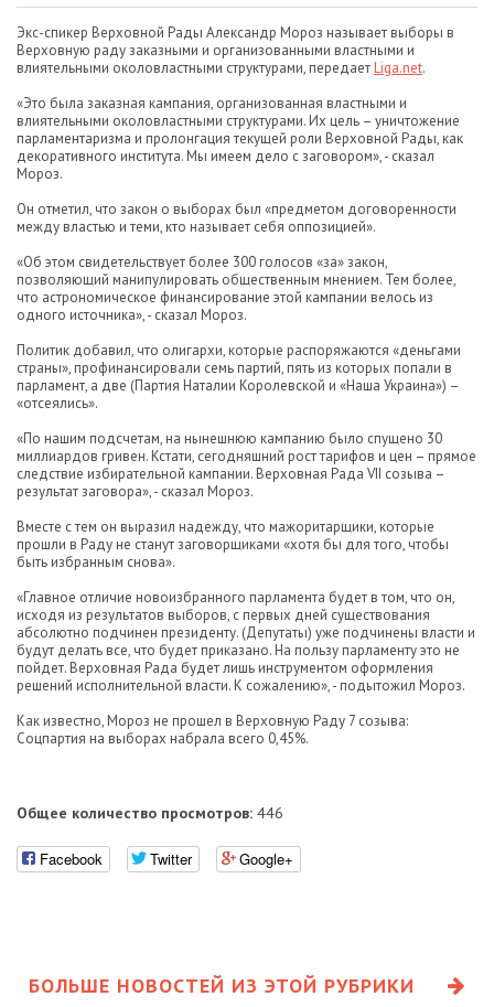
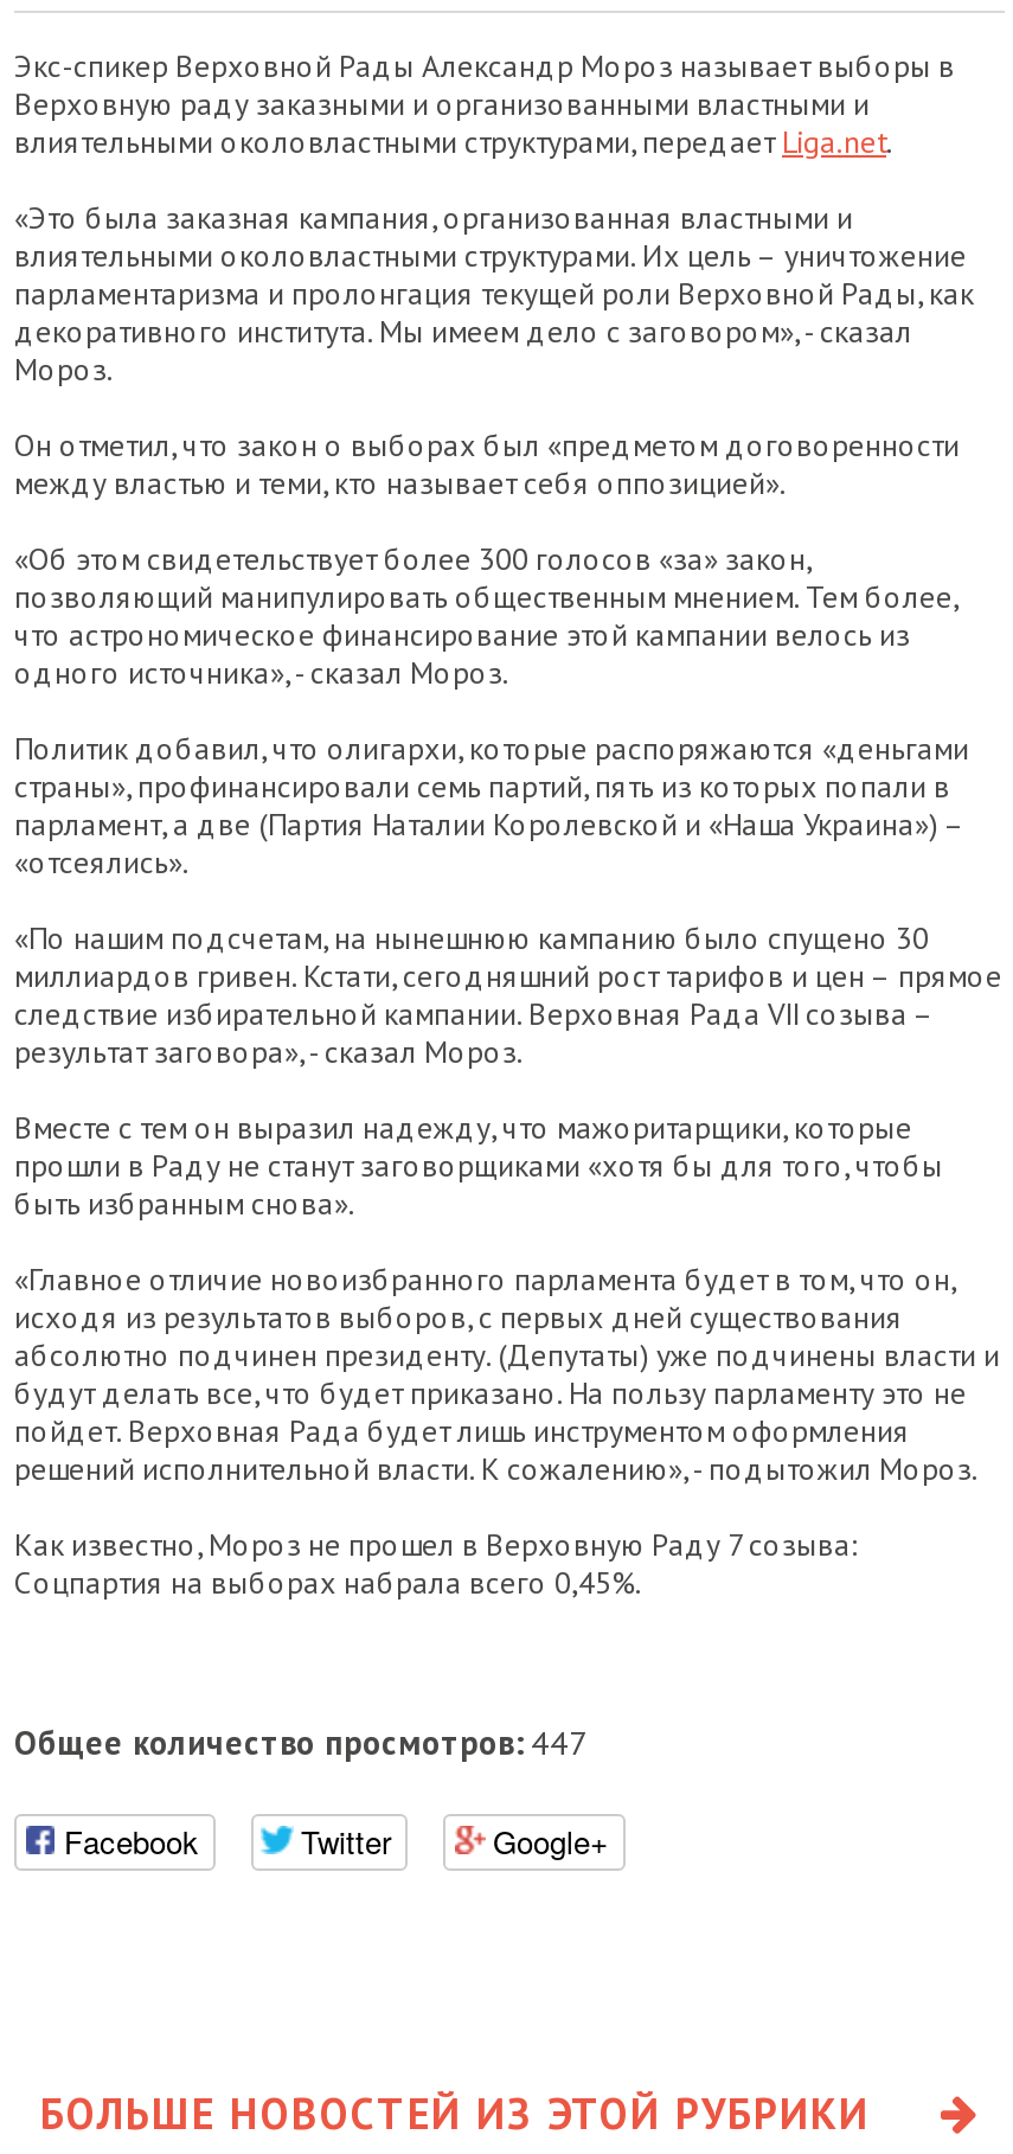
- Общее количество просмотров: 446
+ Общее количество просмотров: 447
